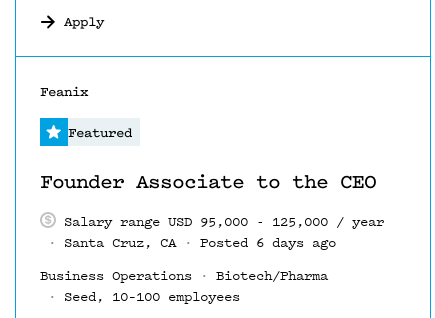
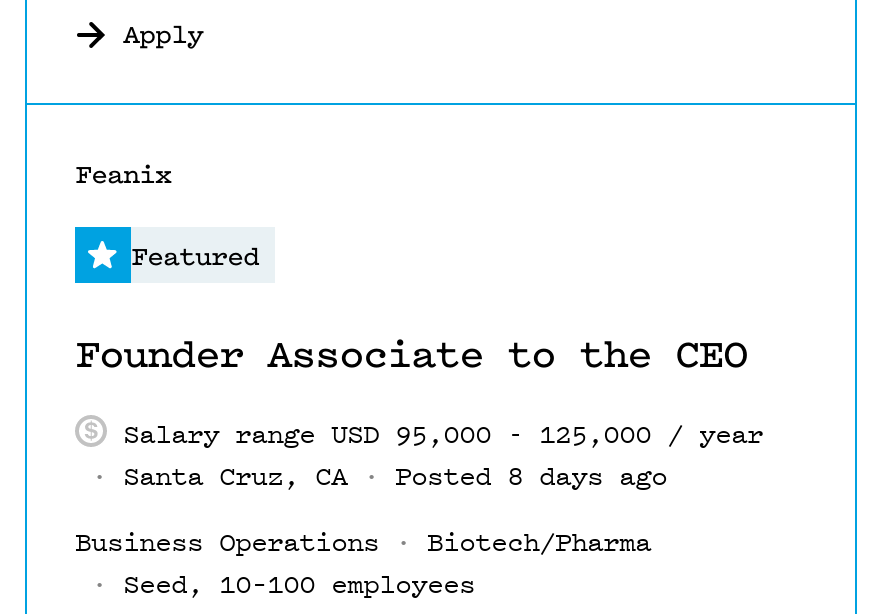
- Posted 6 days ago
+ Posted 8 days ago
